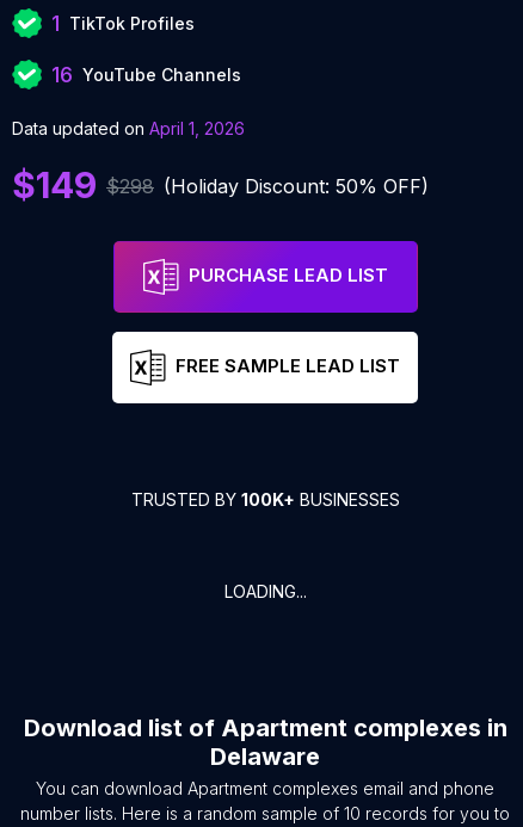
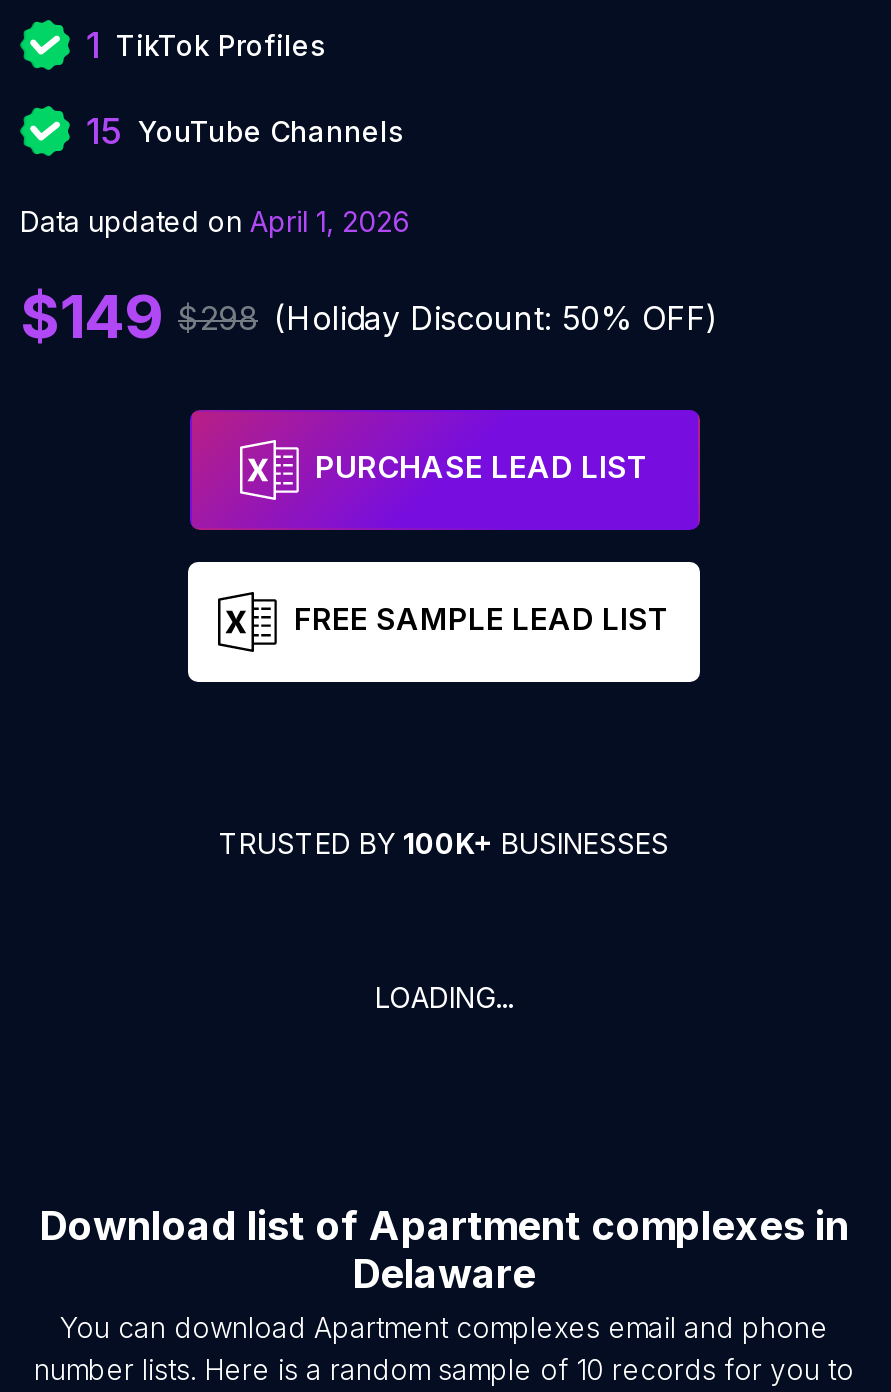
- 16 YouTube Channels
+ 15 YouTube Channels
